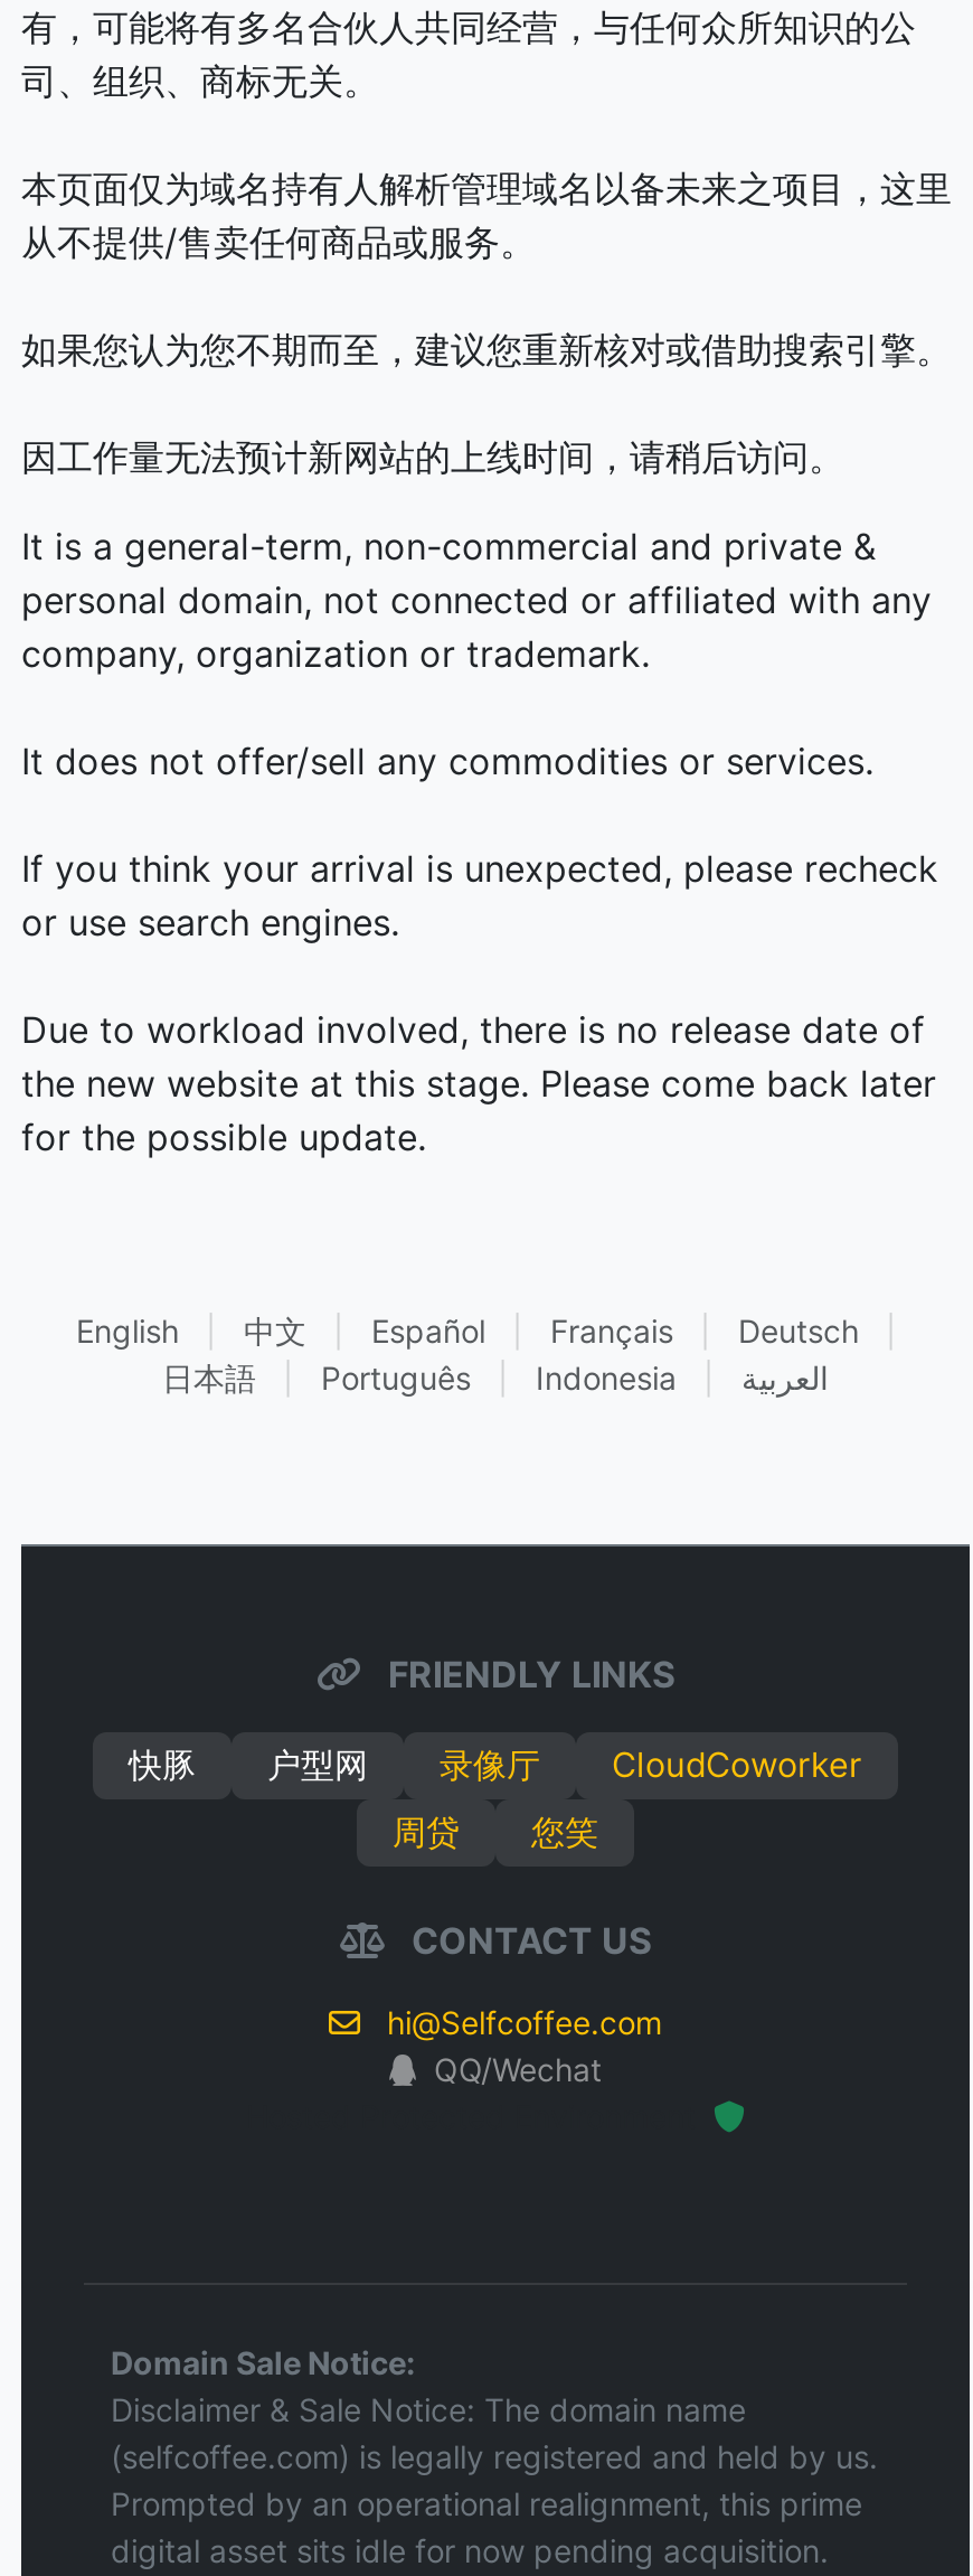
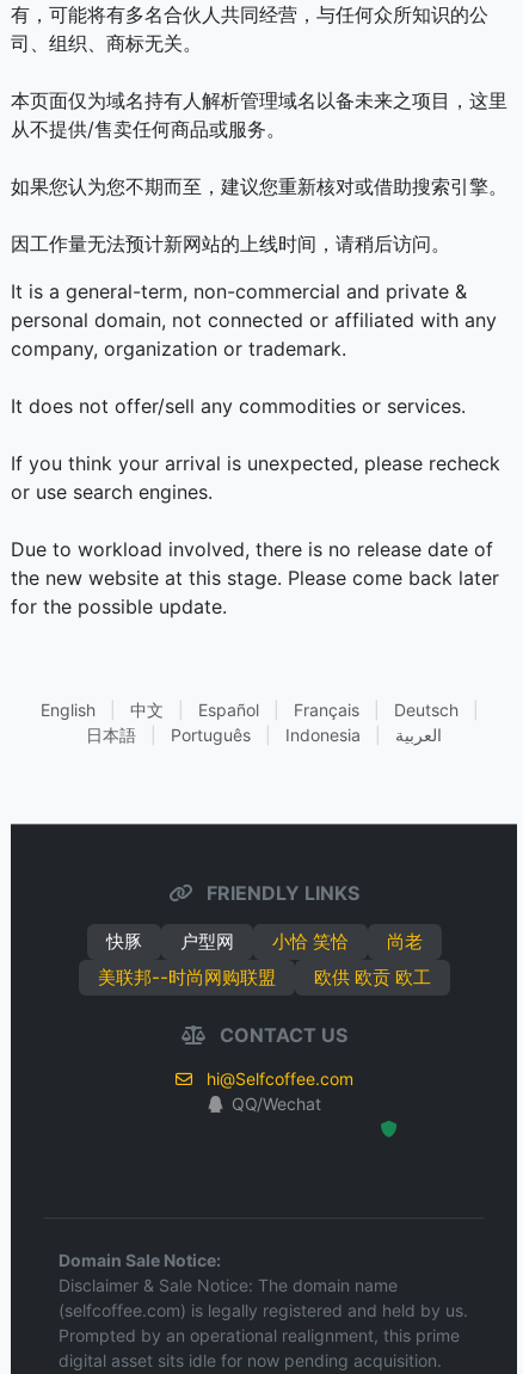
- 录像厅
- CloudCoworker
+ 小恰 笑恰
+ 尚老

- 周贷
- 您笑
+ 美联邦--时尚网购联盟
+ 欧供 欧贡 欧工
